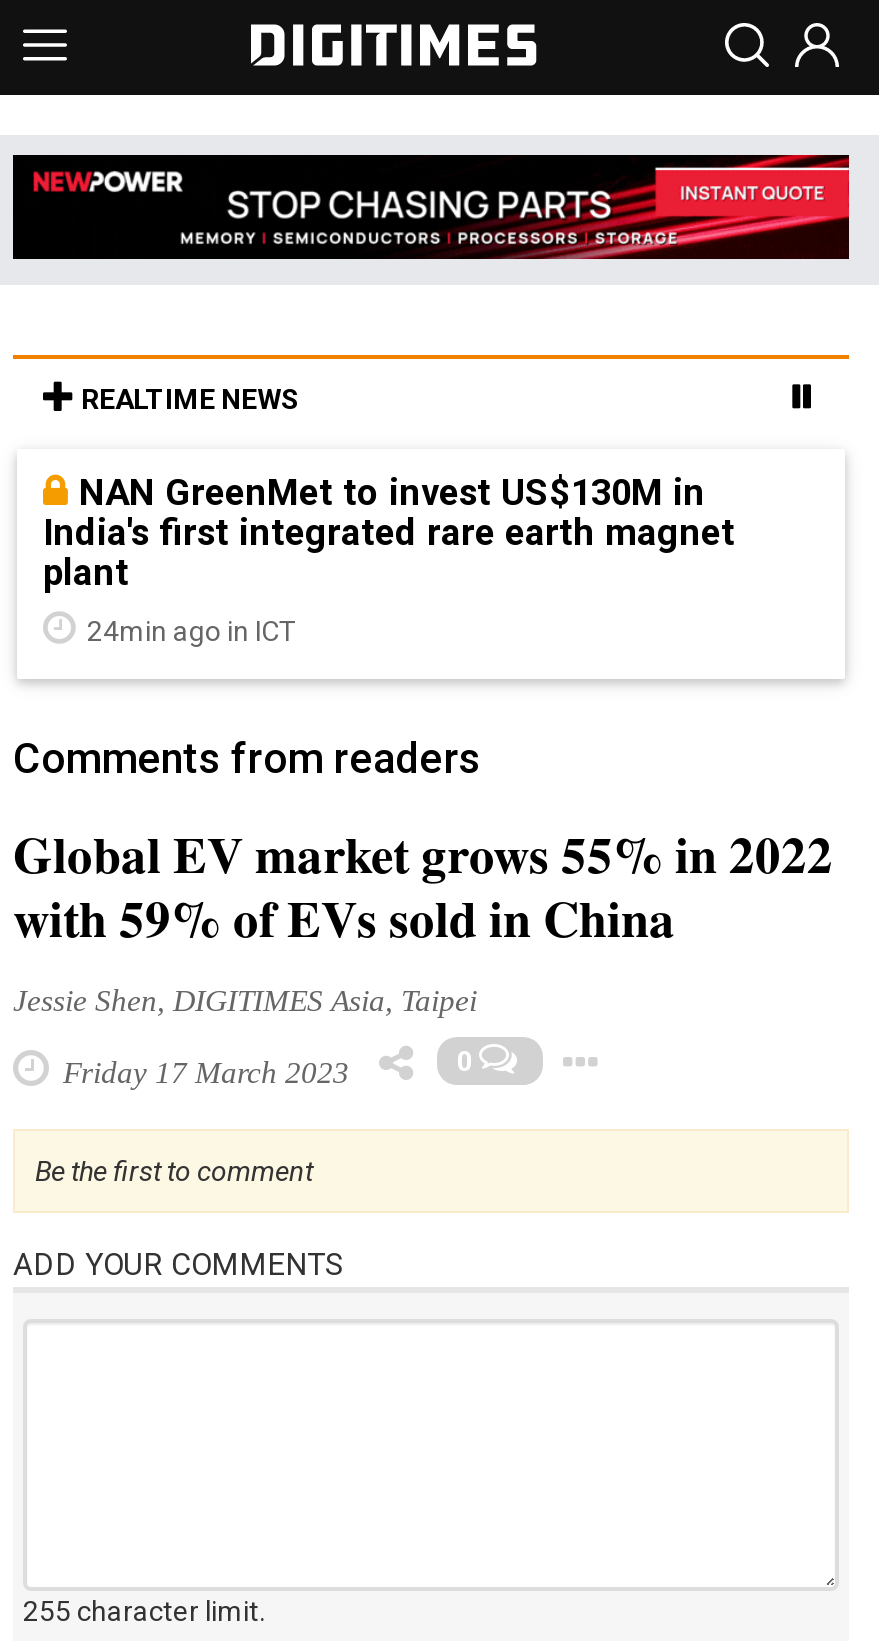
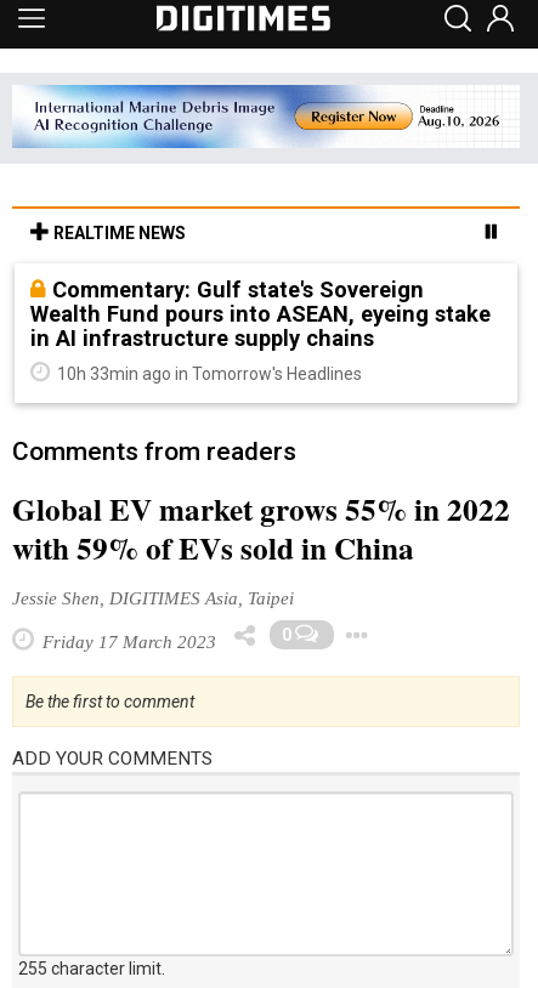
- [image]
+ [image]

- NAN GreenMet to invest US$130M in
- India's first integrated rare earth magnet
- plant
+ Commentary: Gulf state's Sovereign
+ Wealth Fund pours into ASEAN, eyeing stake
+ in AI infrastructure supply chains

- 24min ago in ICT
+ 10h 33min ago in Tomorrow's Headlines
